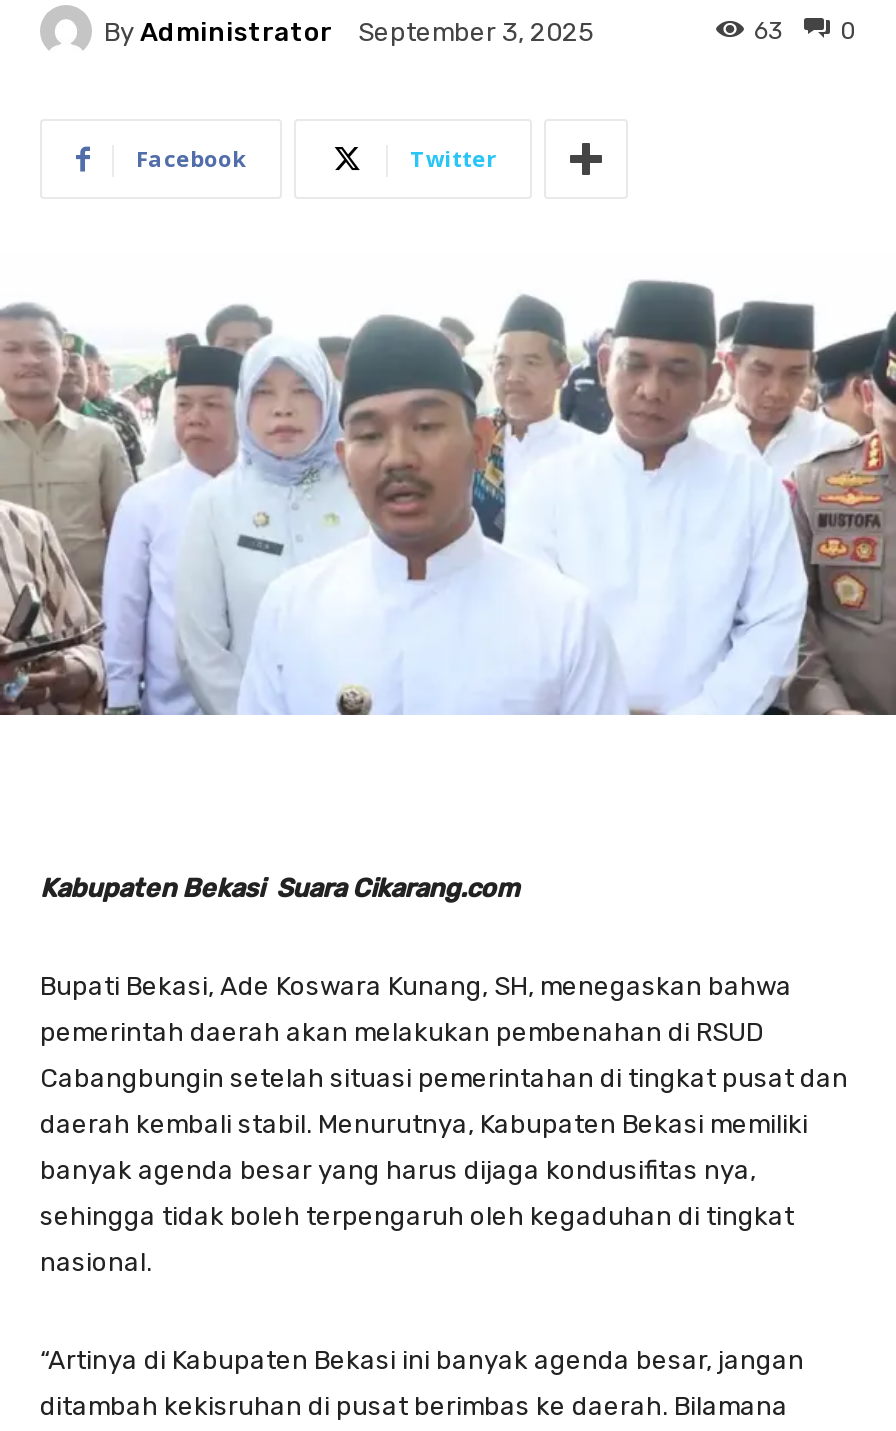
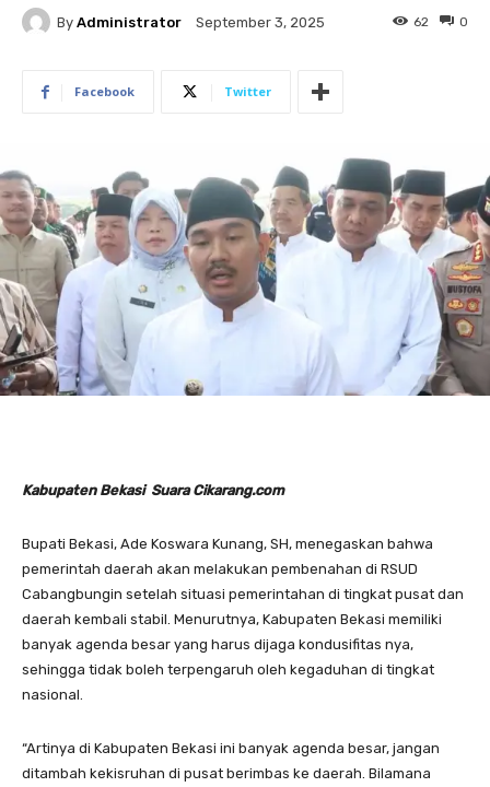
- 63
+ 62
